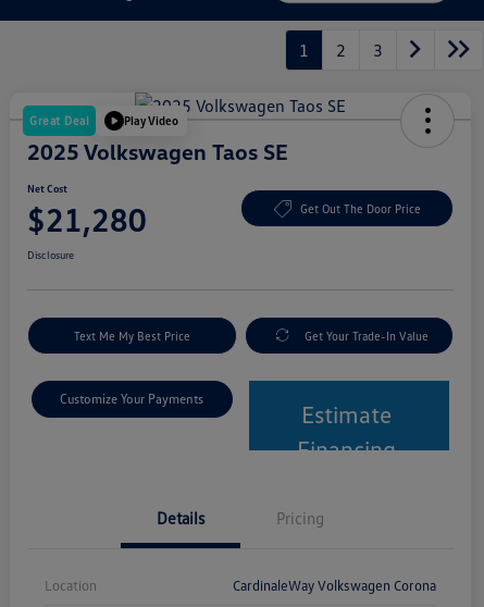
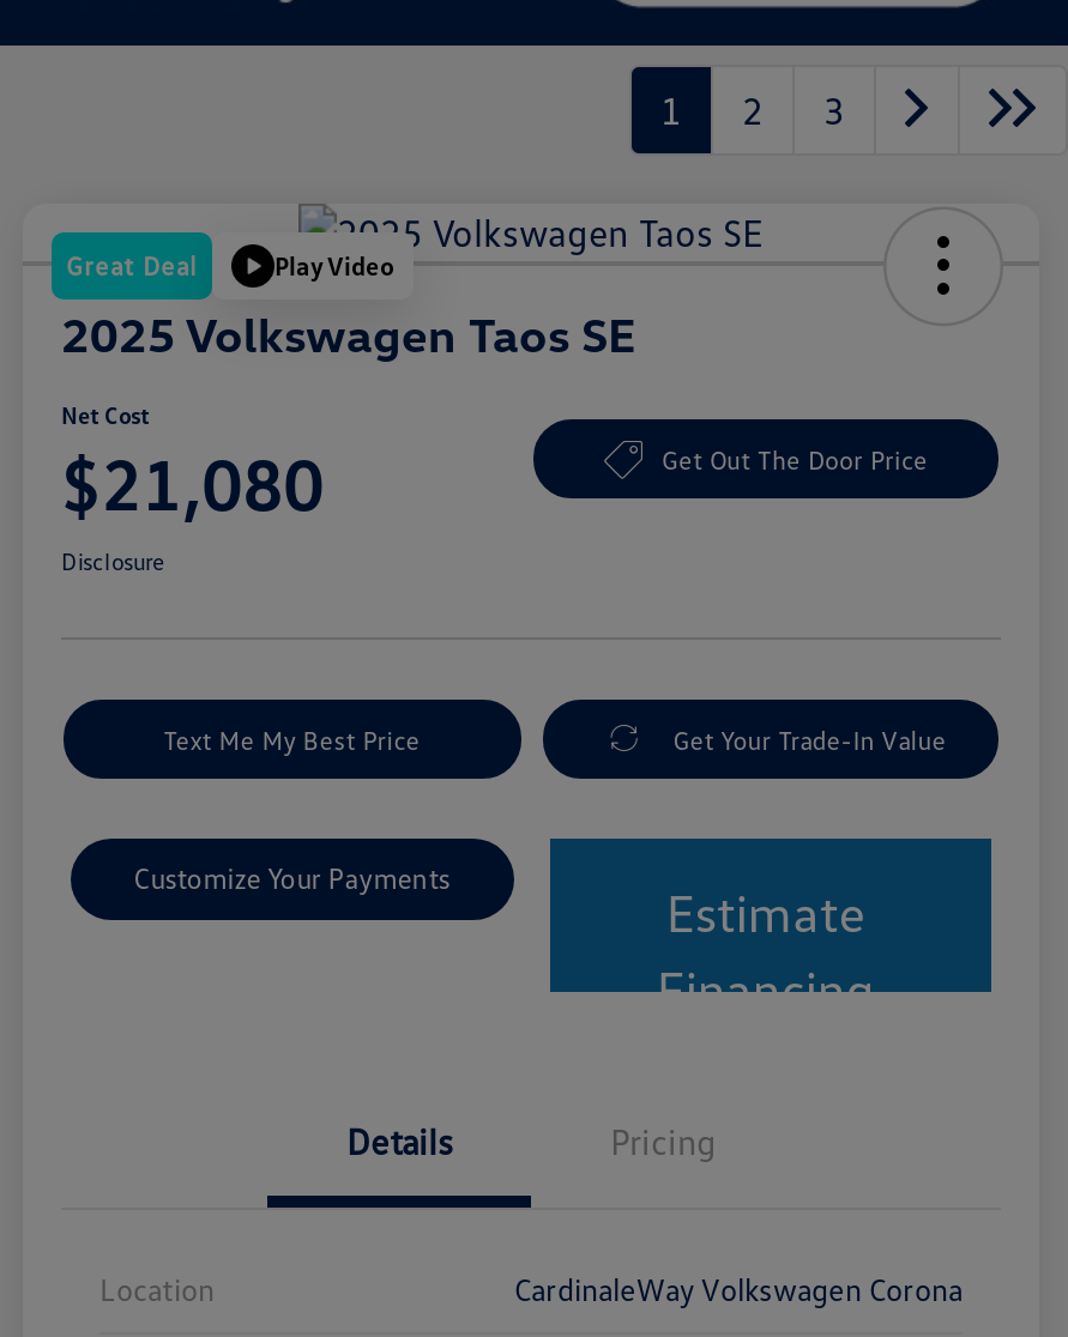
- $21,280
+ $21,080
